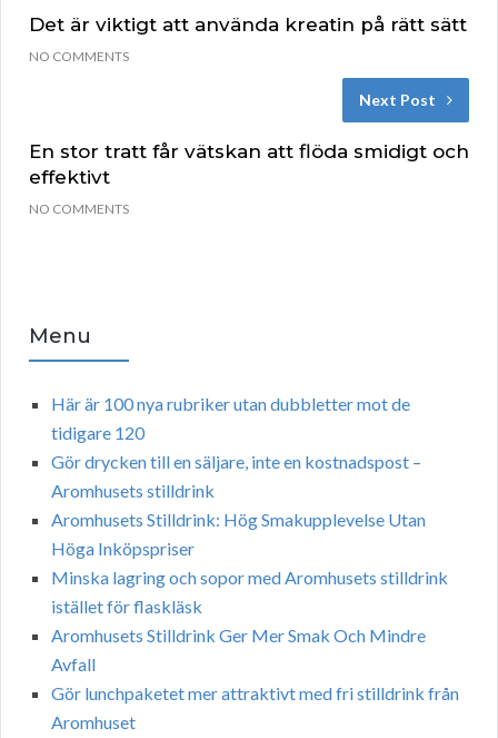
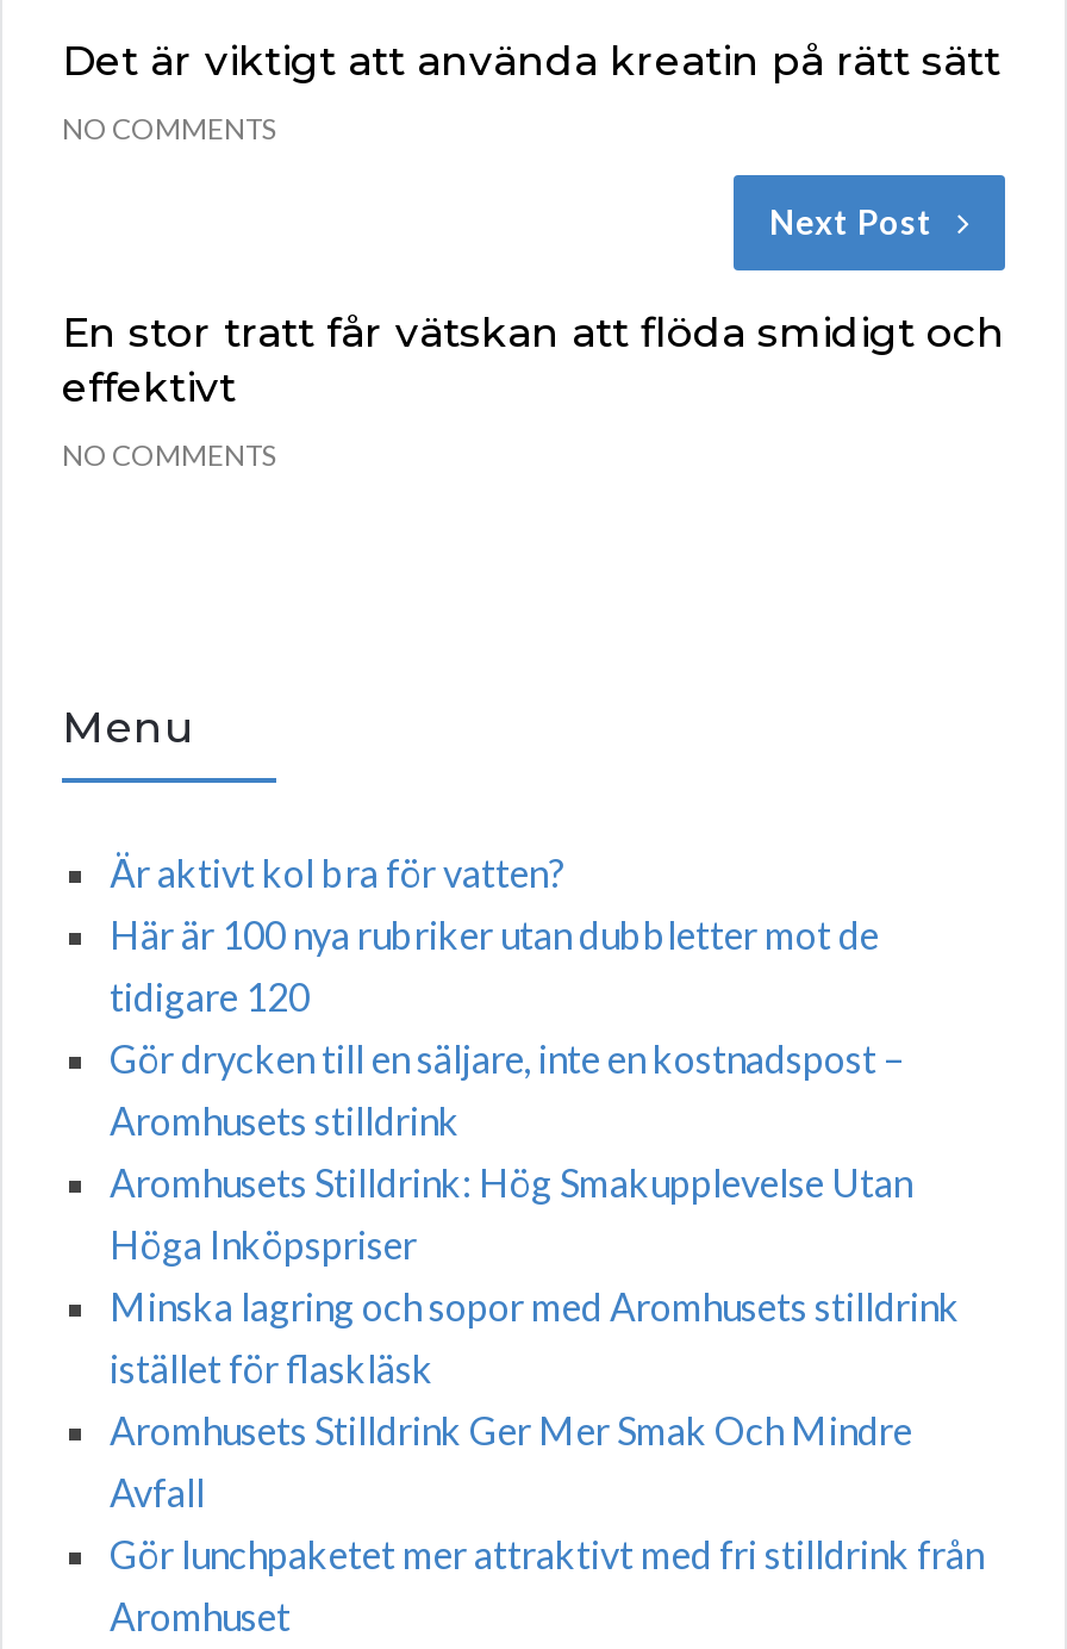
+ Är aktivt kol bra för vatten?
